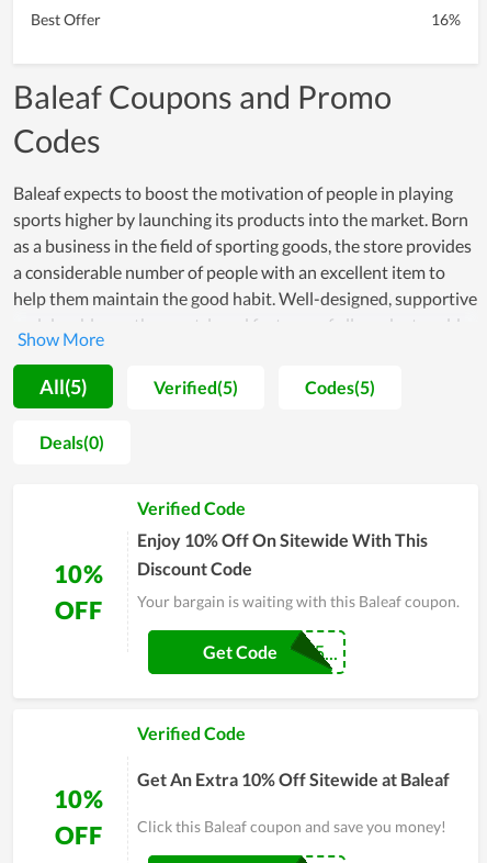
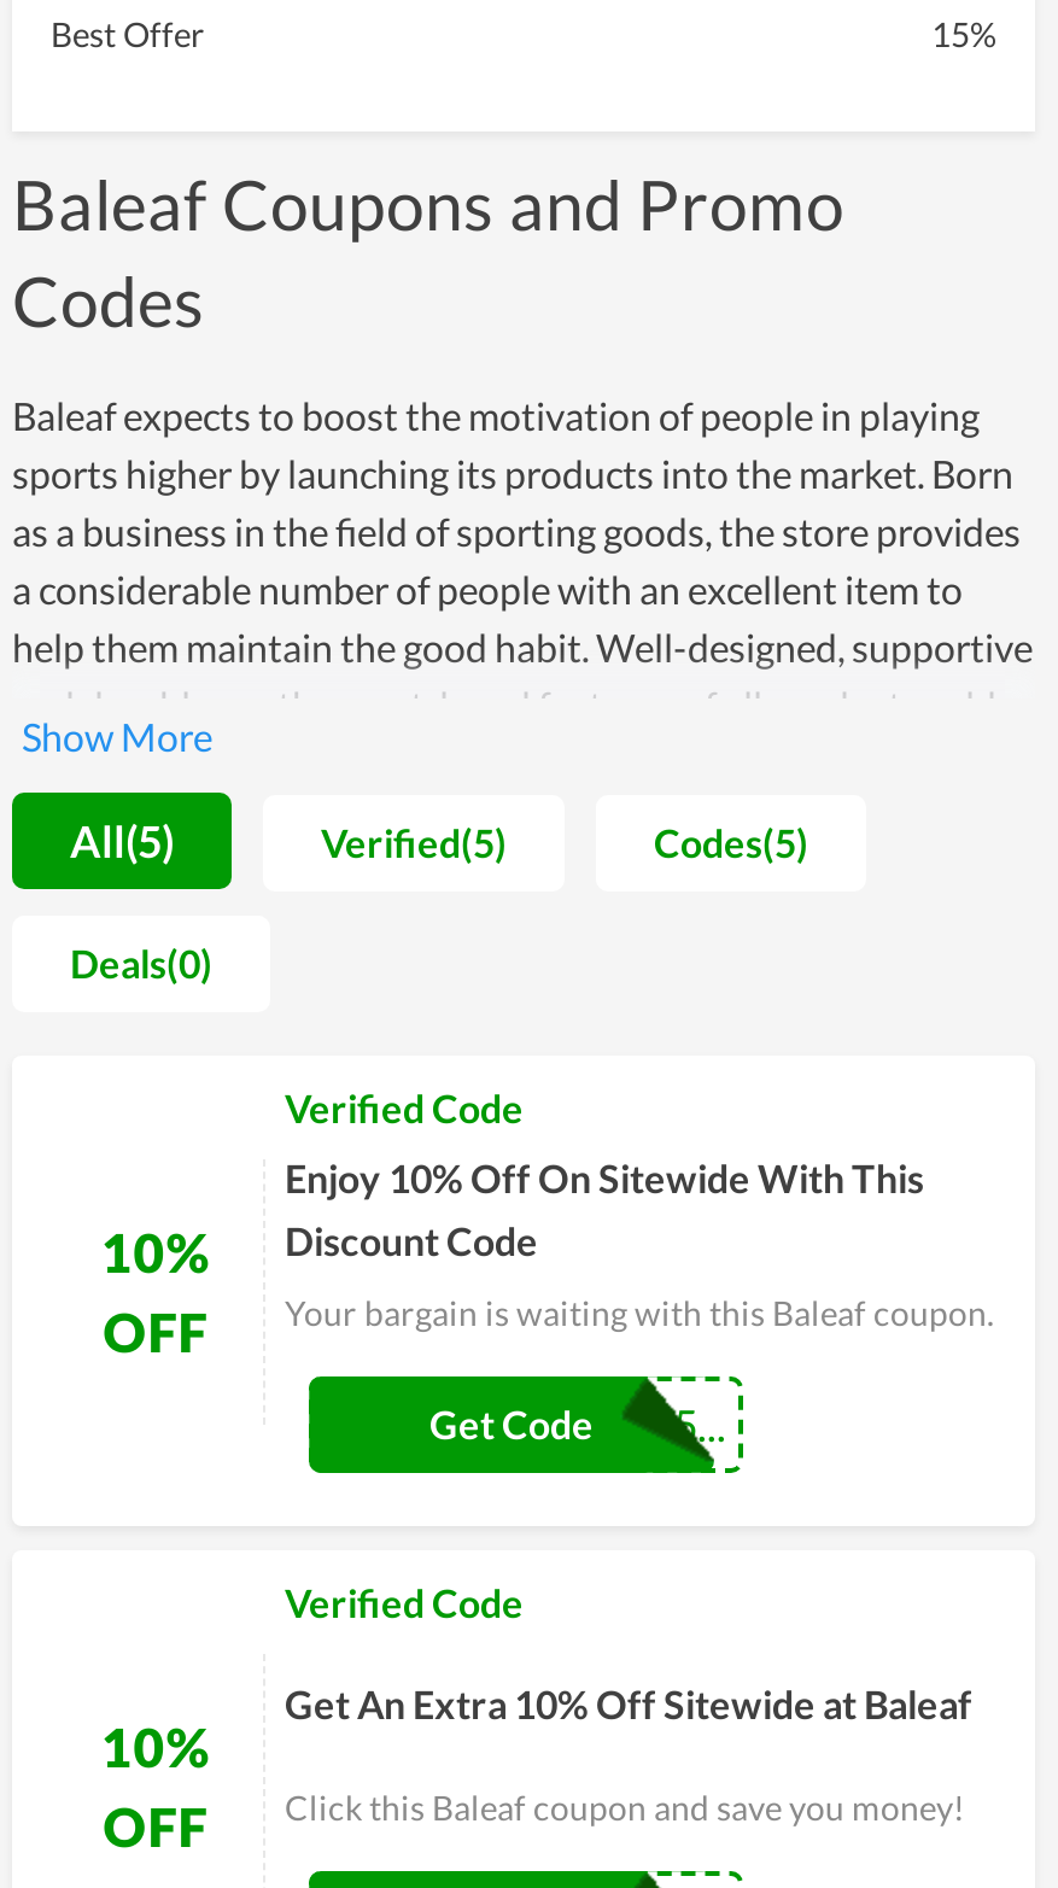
- 16%
+ 15%
